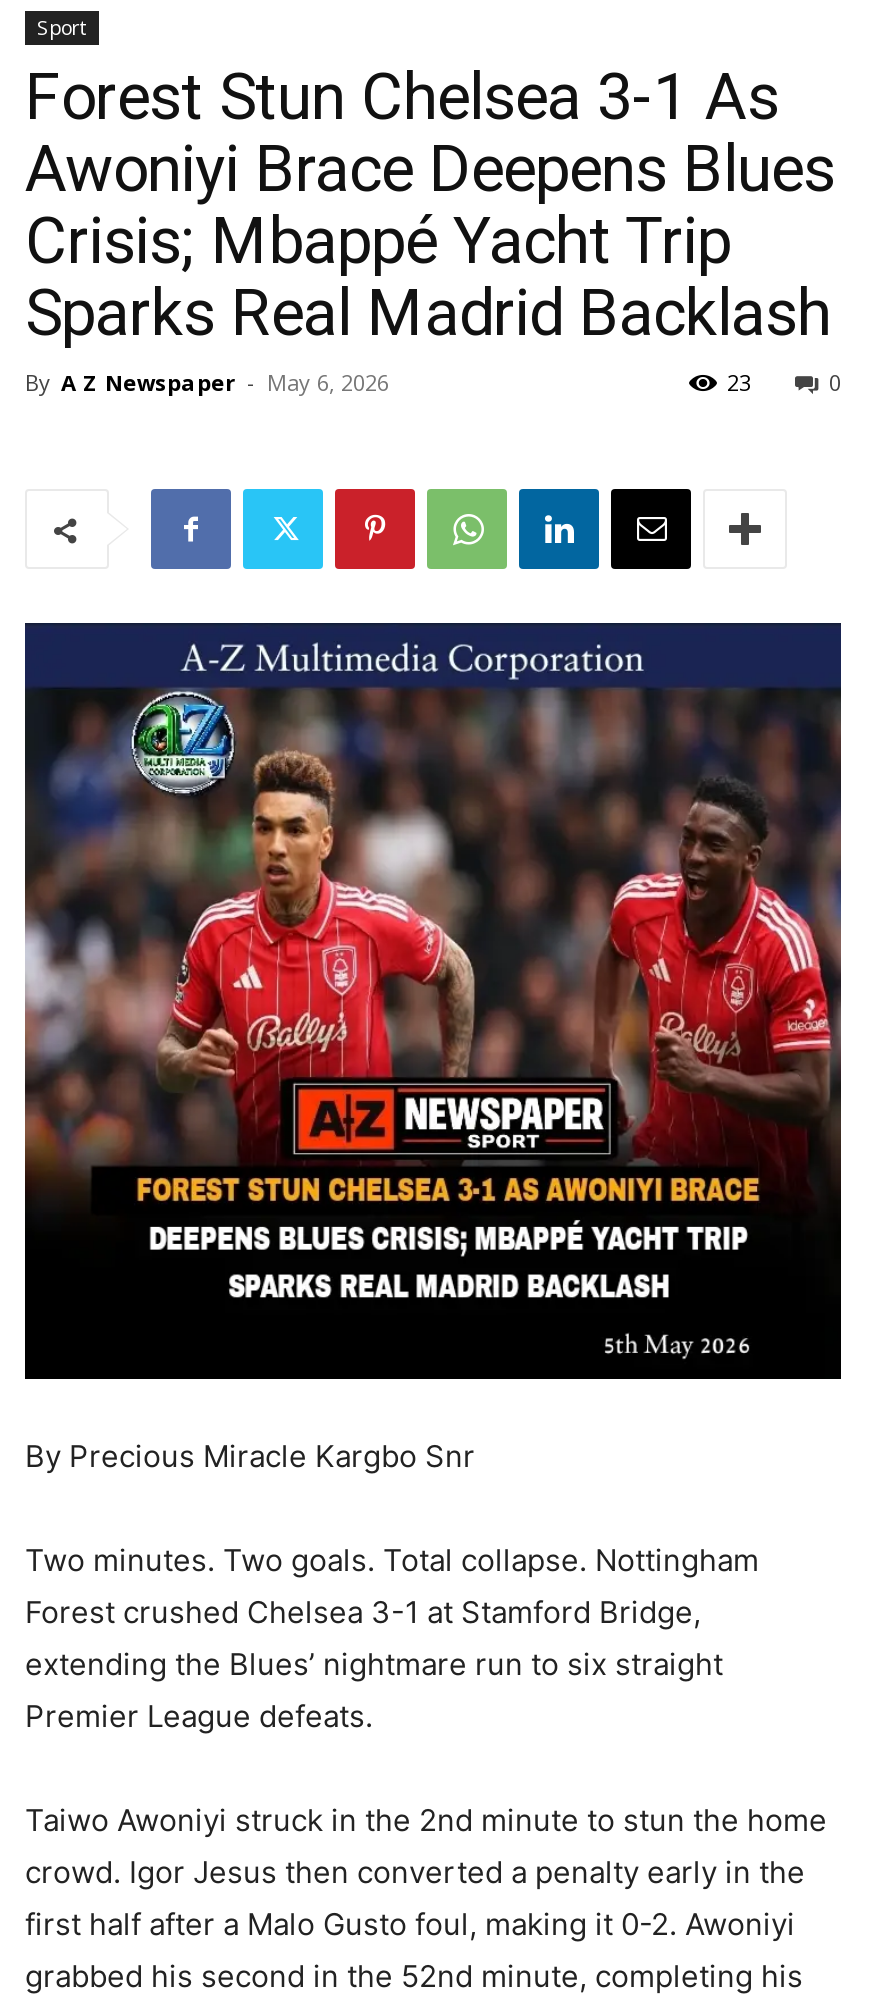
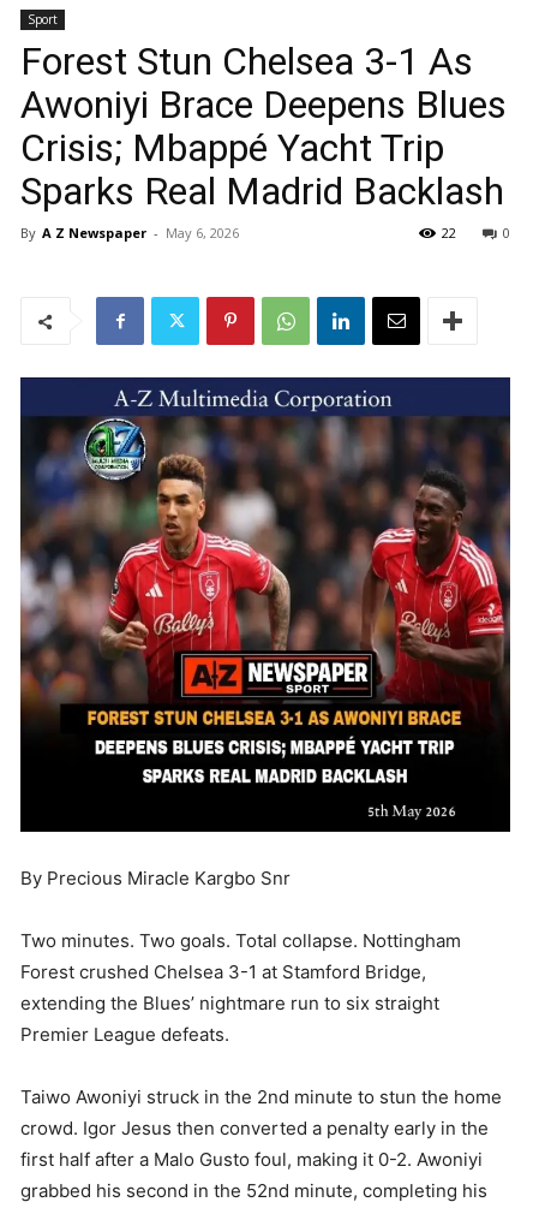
- 23
+ 22
